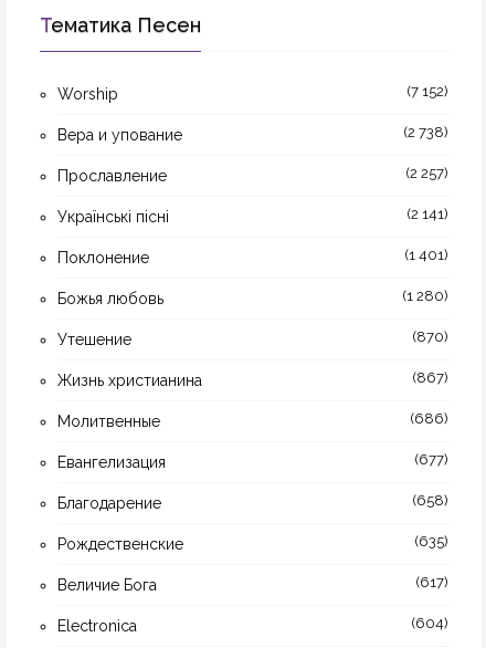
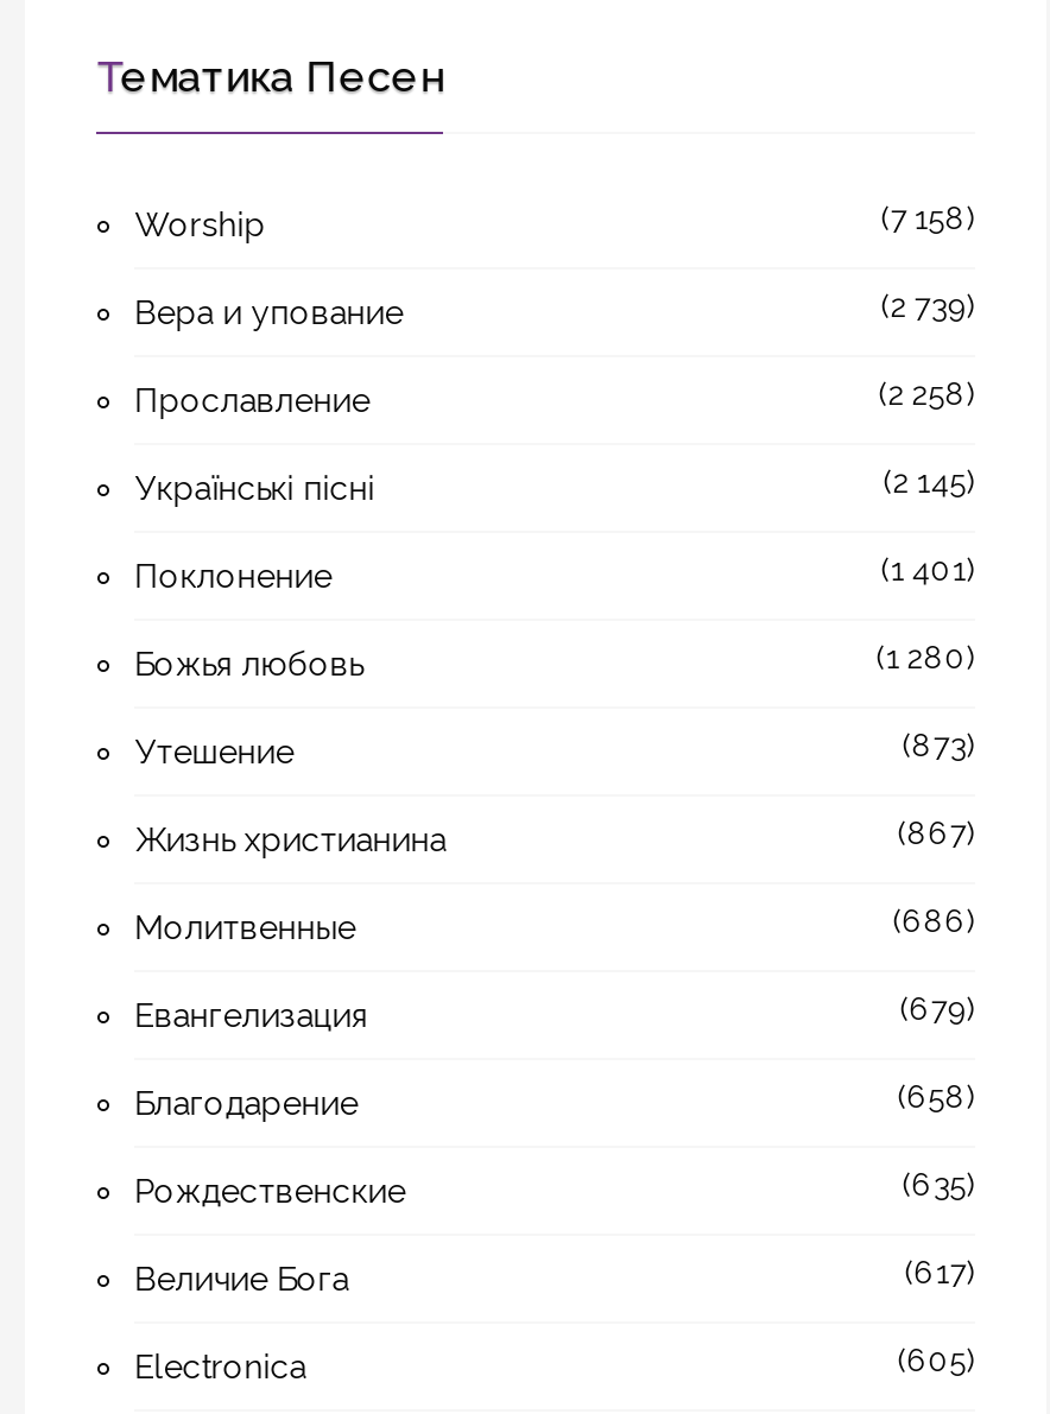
- (7 152)
+ (7 158)

- (2 738)
+ (2 739)

- (2 257)
+ (2 258)

- (2 141)
+ (2 145)

- (870)
+ (873)

- (677)
+ (679)

- (604)
+ (605)
